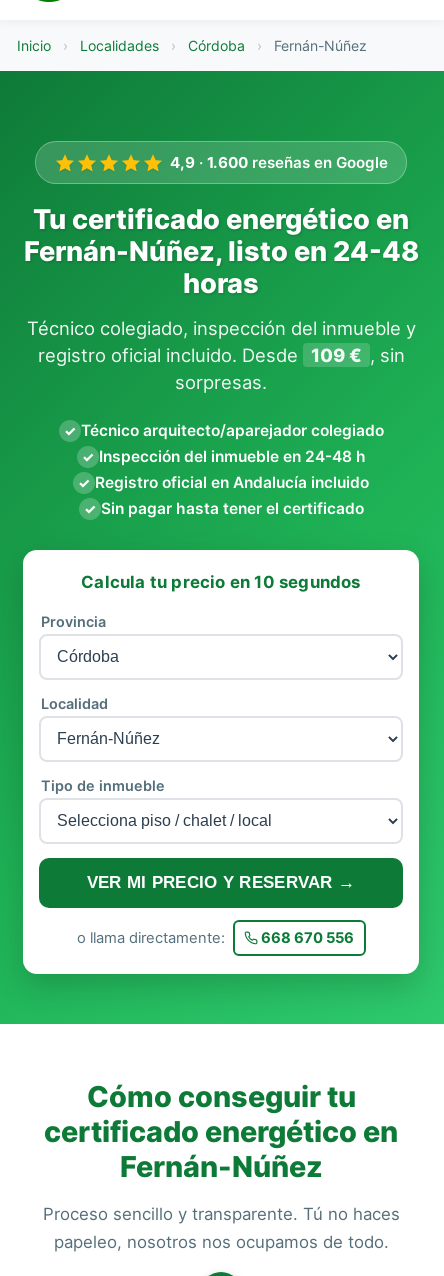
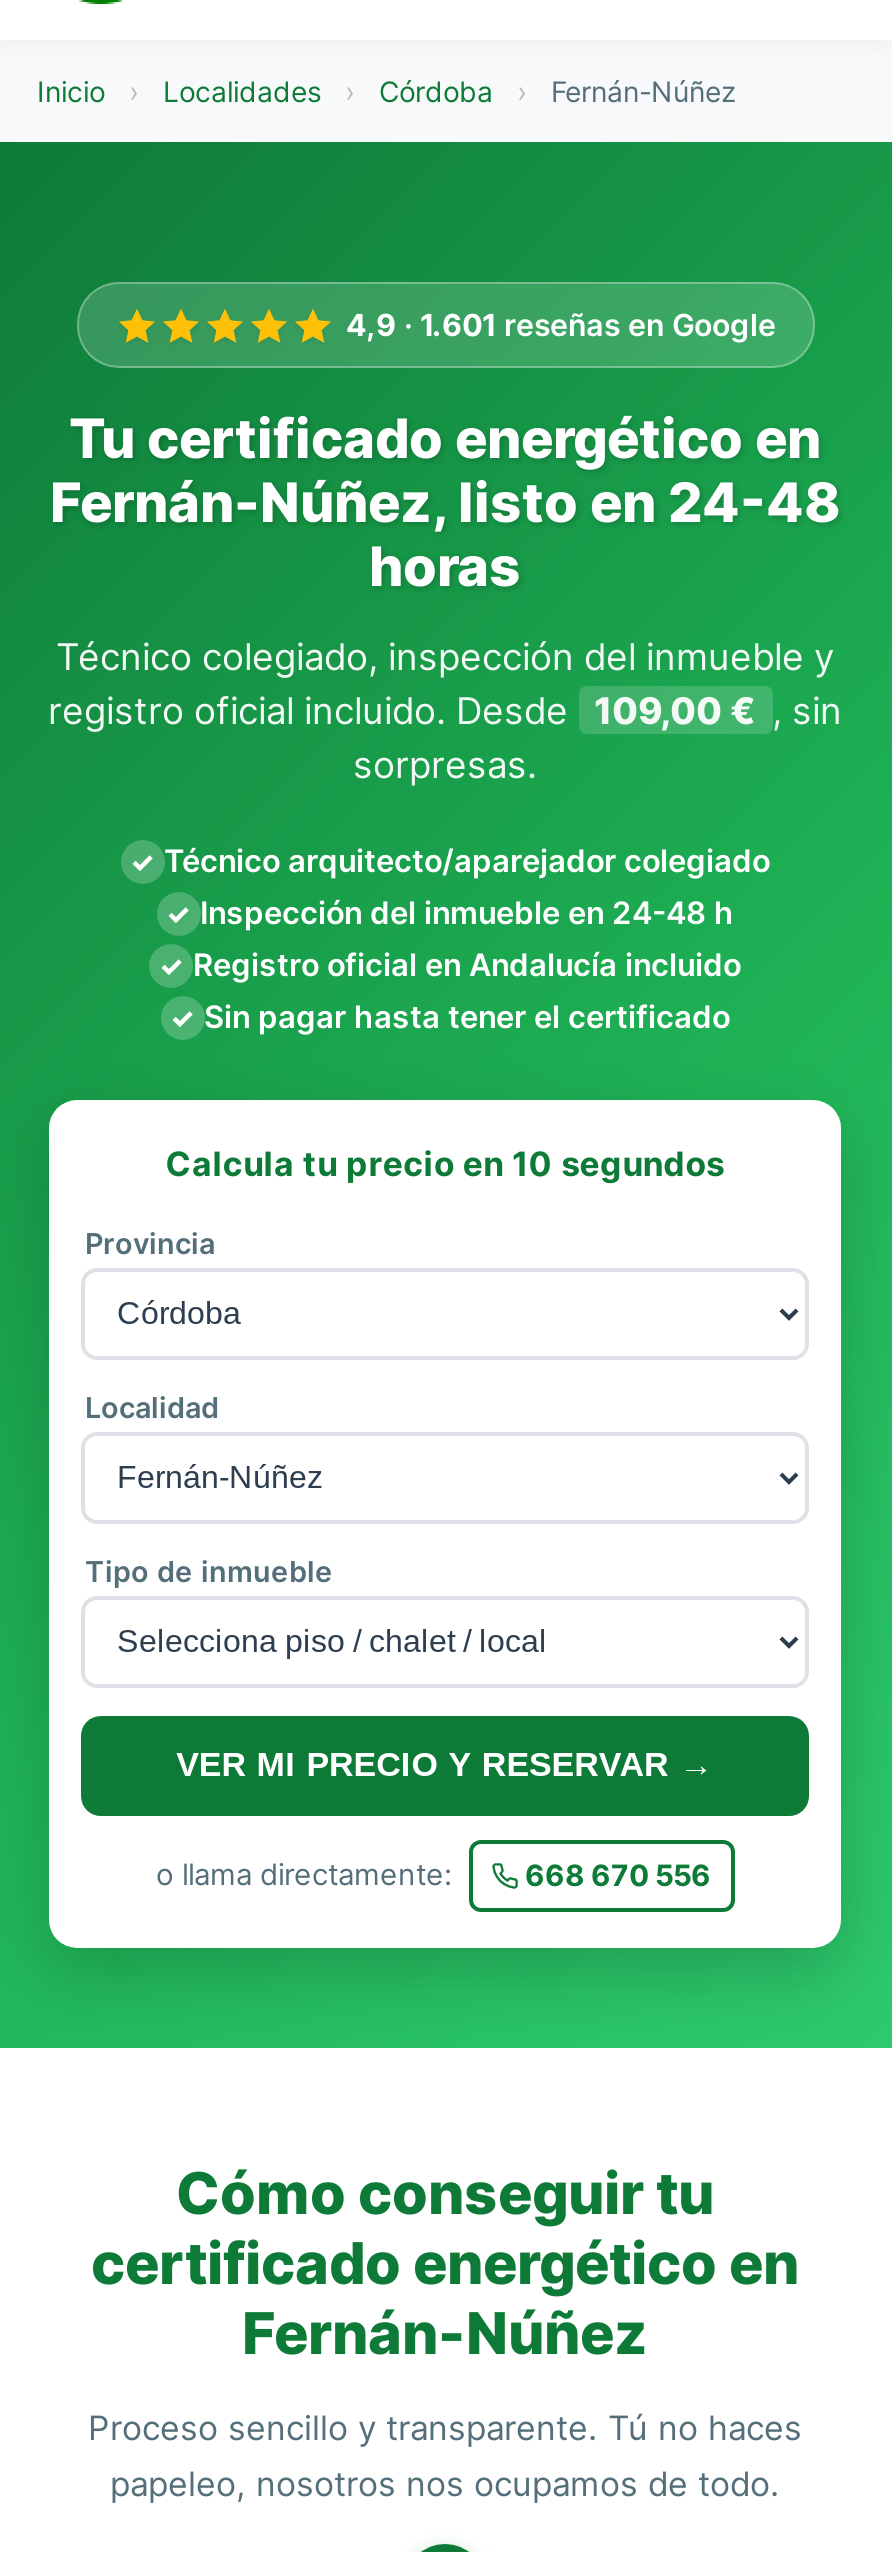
- 4,9 · 1.600 reseñas en Google
+ 4,9 · 1.601 reseñas en Google

- registro oficial incluido. Desde 109 € , sin
+ registro oficial incluido. Desde 109,00 € , sin
